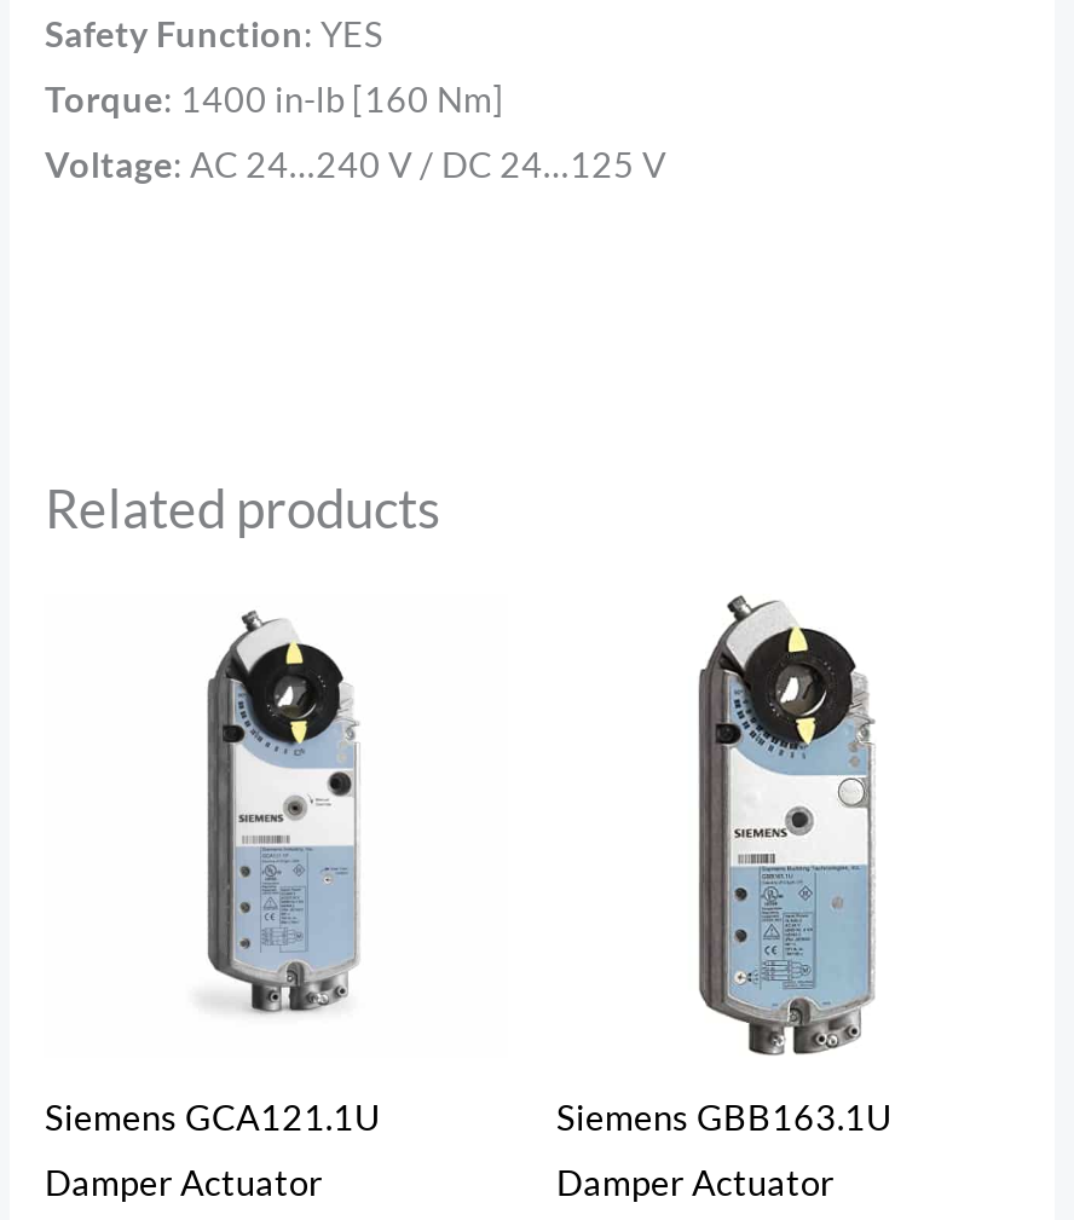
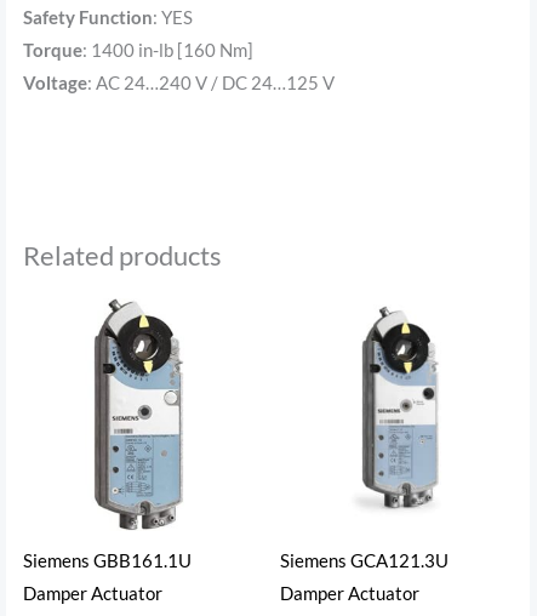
- [image]
- Siemens GCA121.1U
+ [image]
+ Siemens GBB161.1U

- [image]
- Siemens GBB163.1U
+ [image]
+ Siemens GCA121.3U
